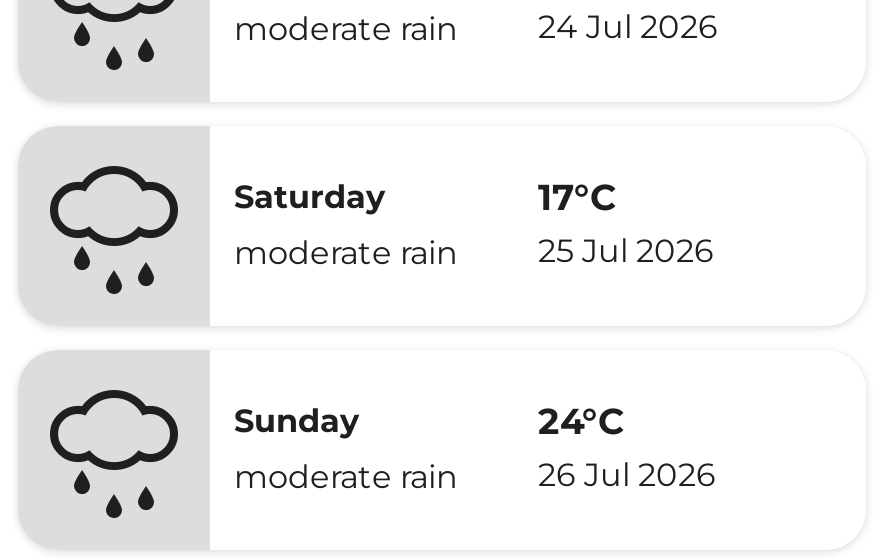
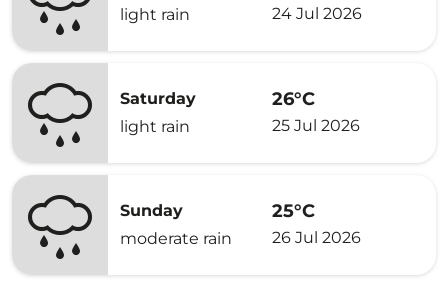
- moderate rain
+ light rain

- 17°C
+ 26°C

- moderate rain
+ light rain

- 24°C
+ 25°C
